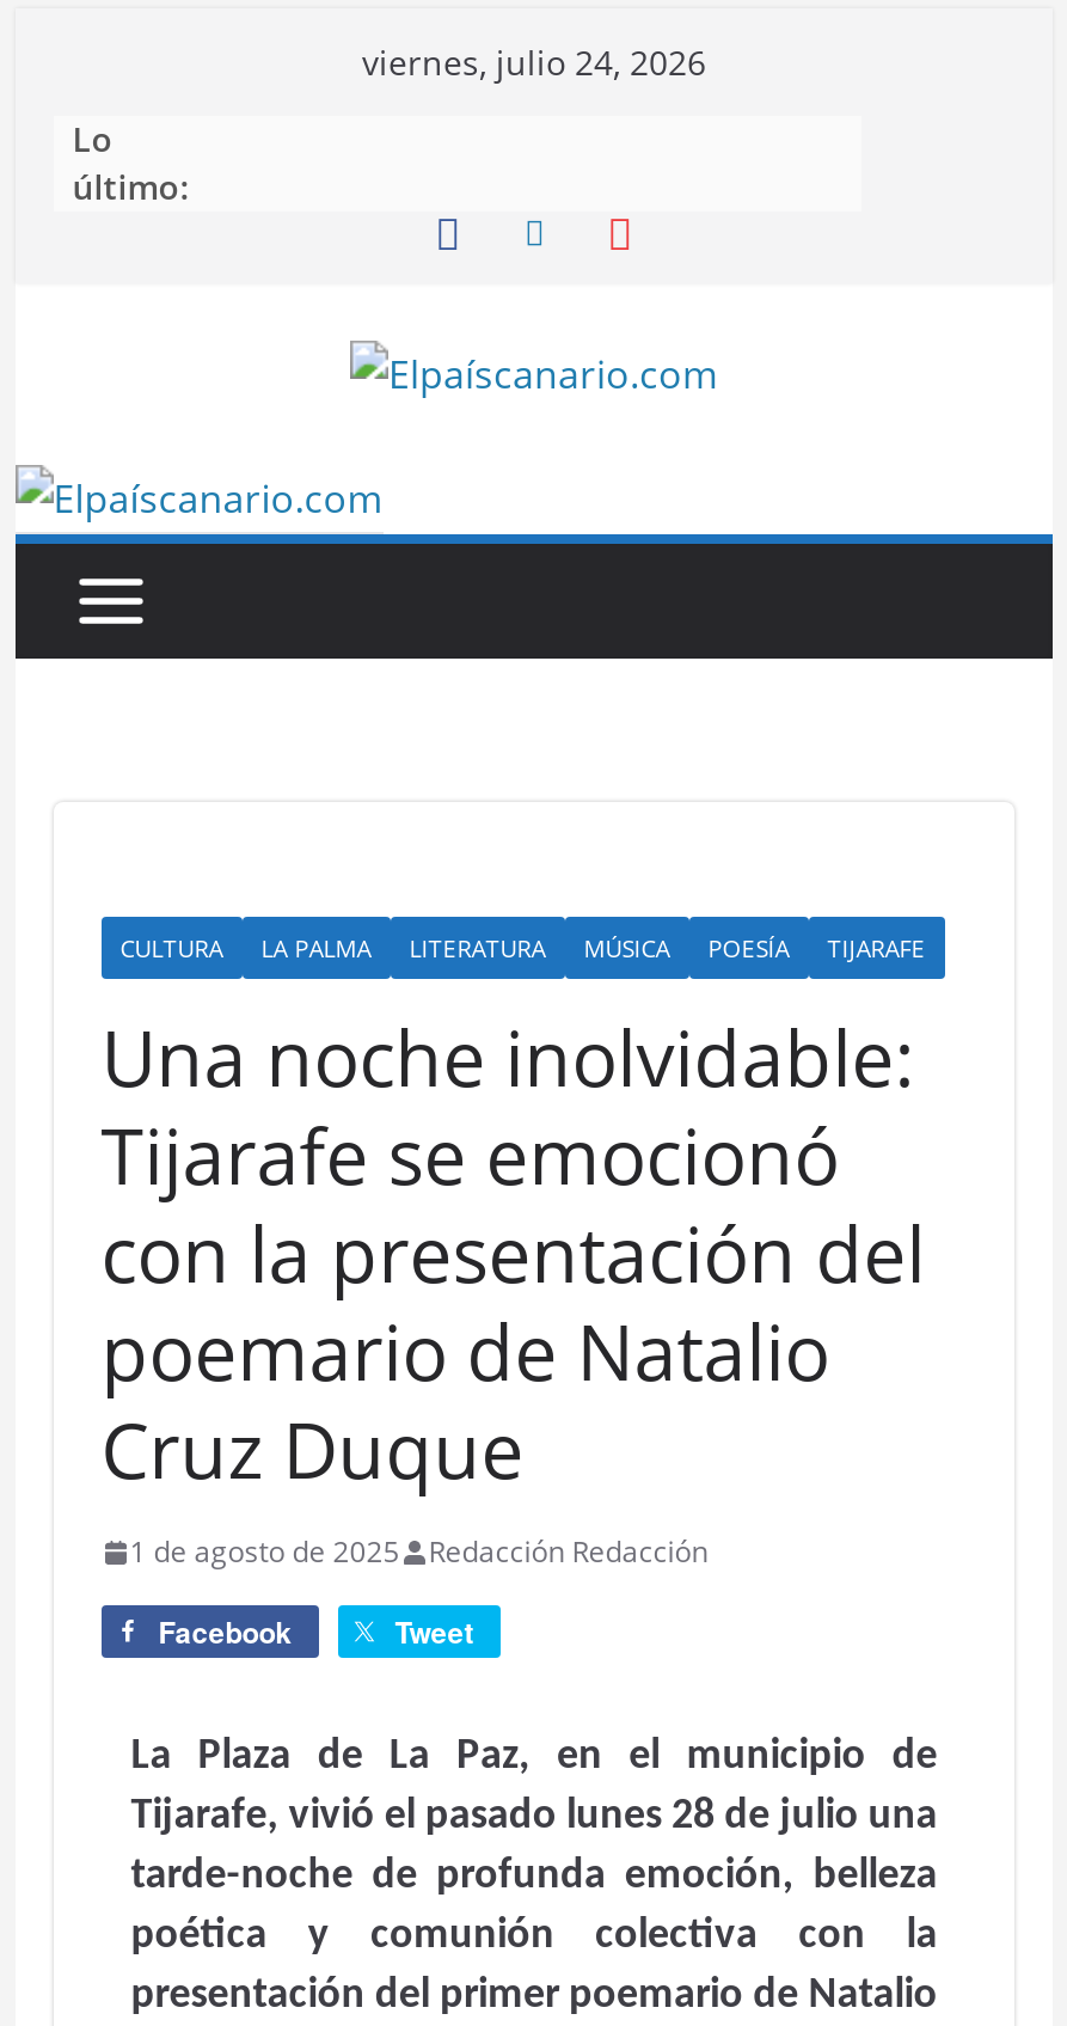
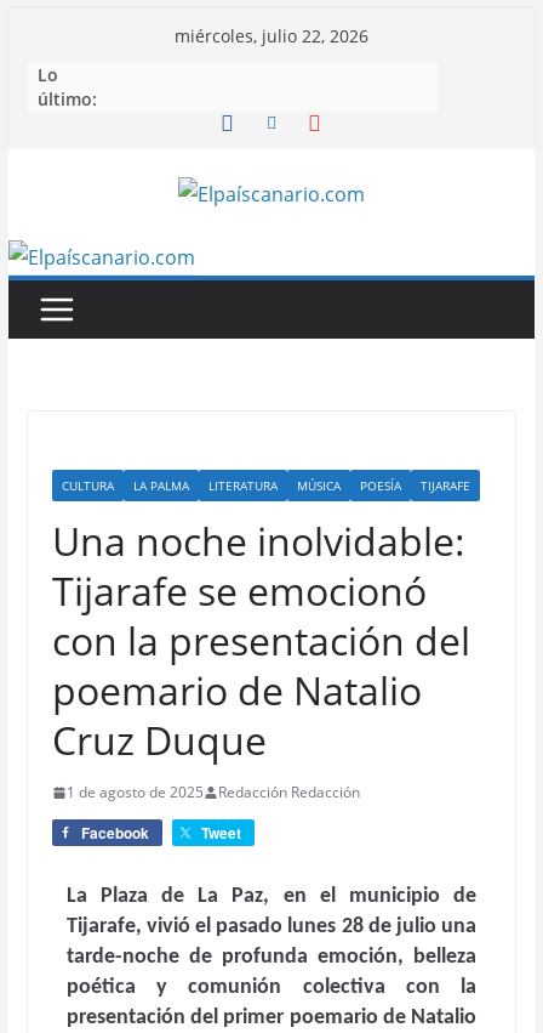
- viernes, julio 24, 2026
+ miércoles, julio 22, 2026
